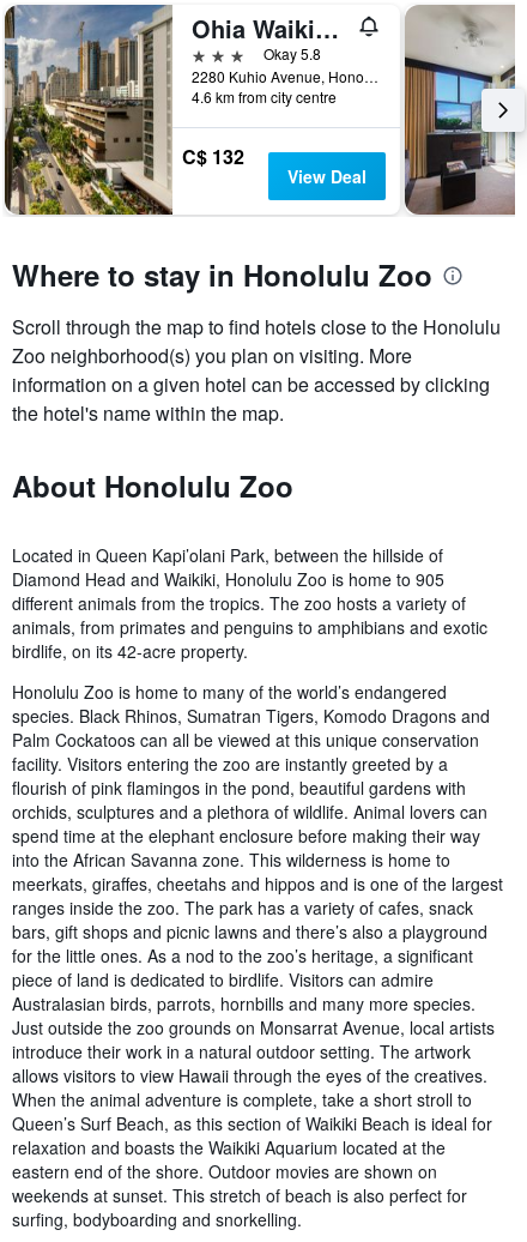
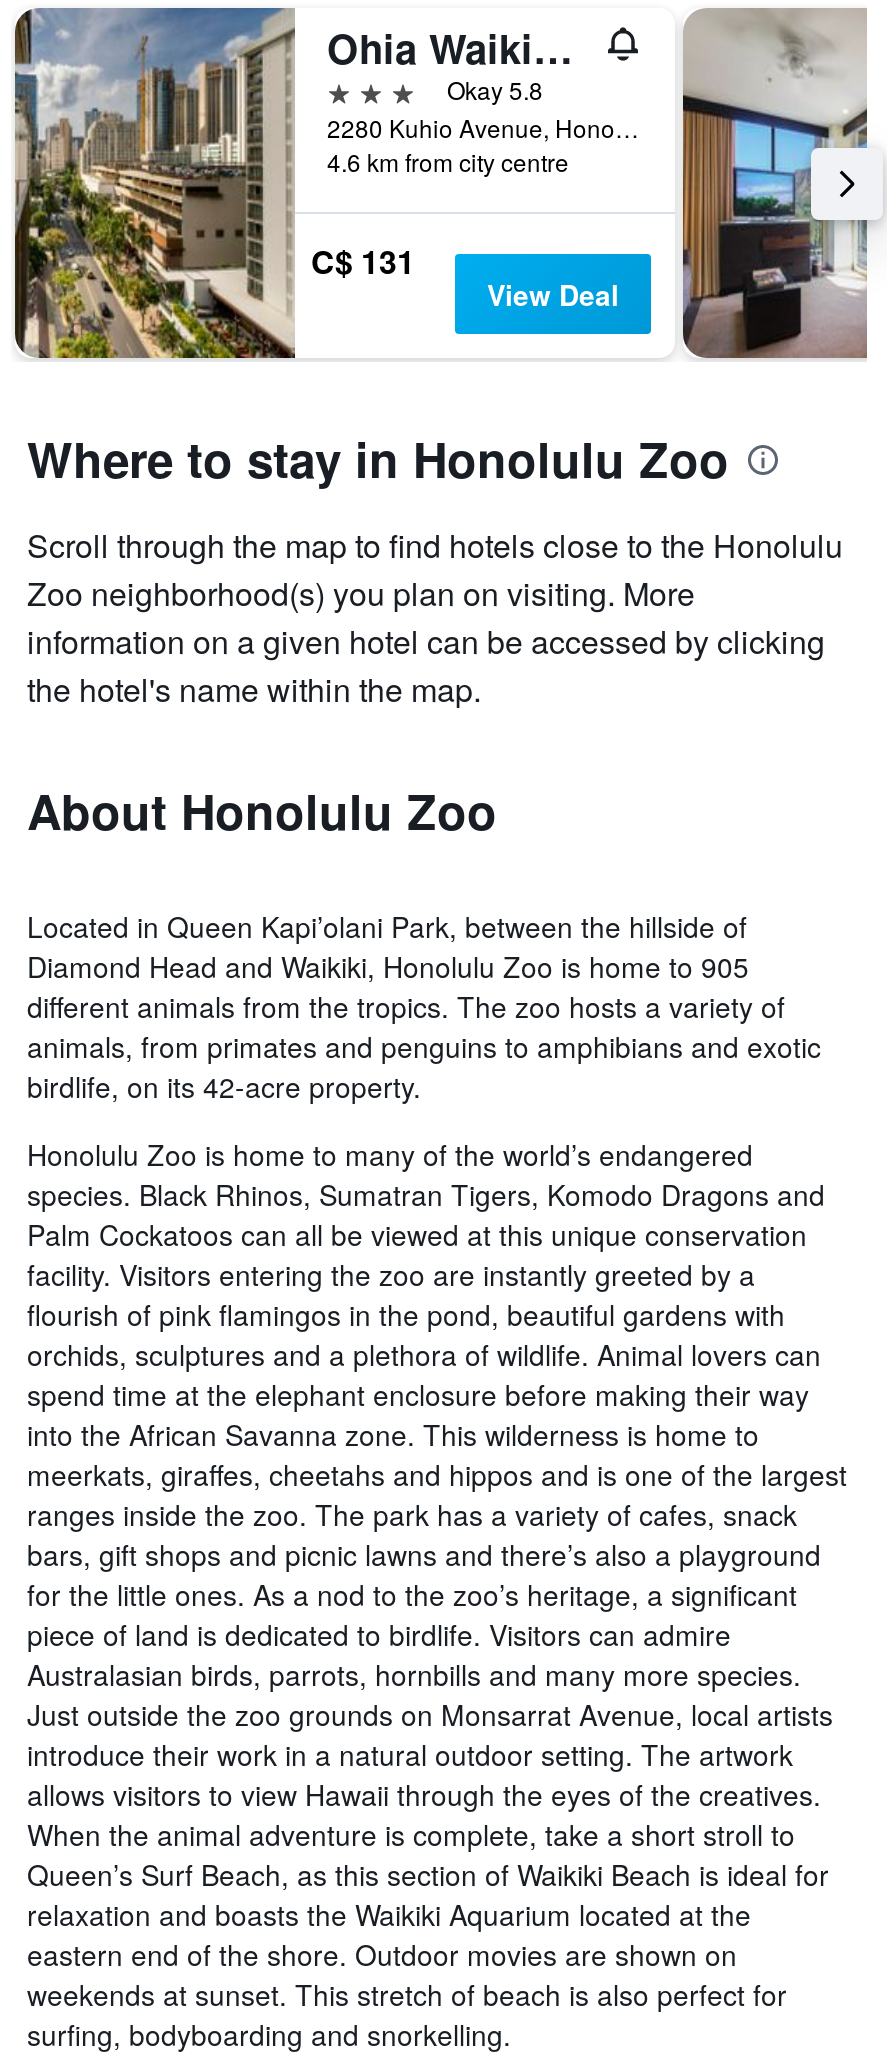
- C$ 132
+ C$ 131
